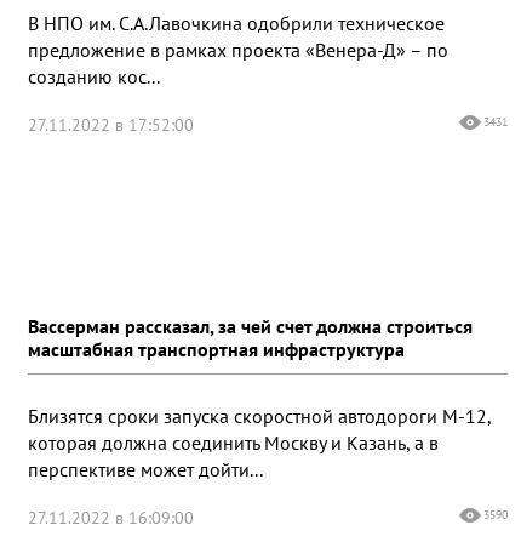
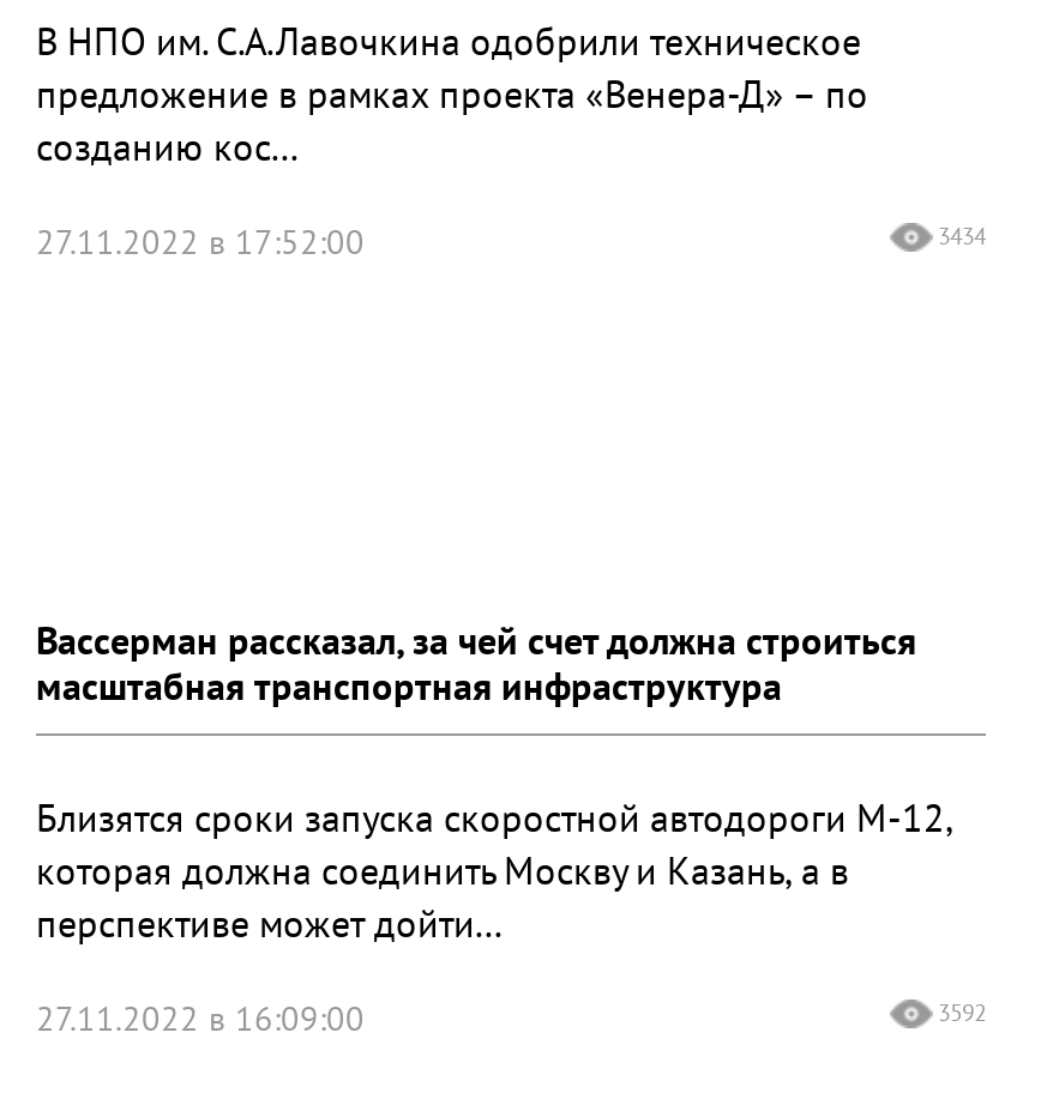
- 3431
+ 3434

- 3590
+ 3592
